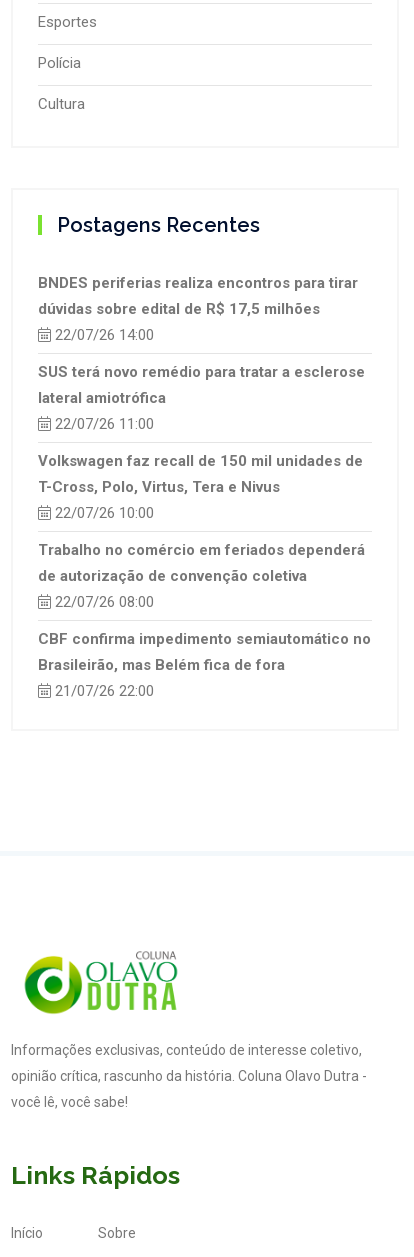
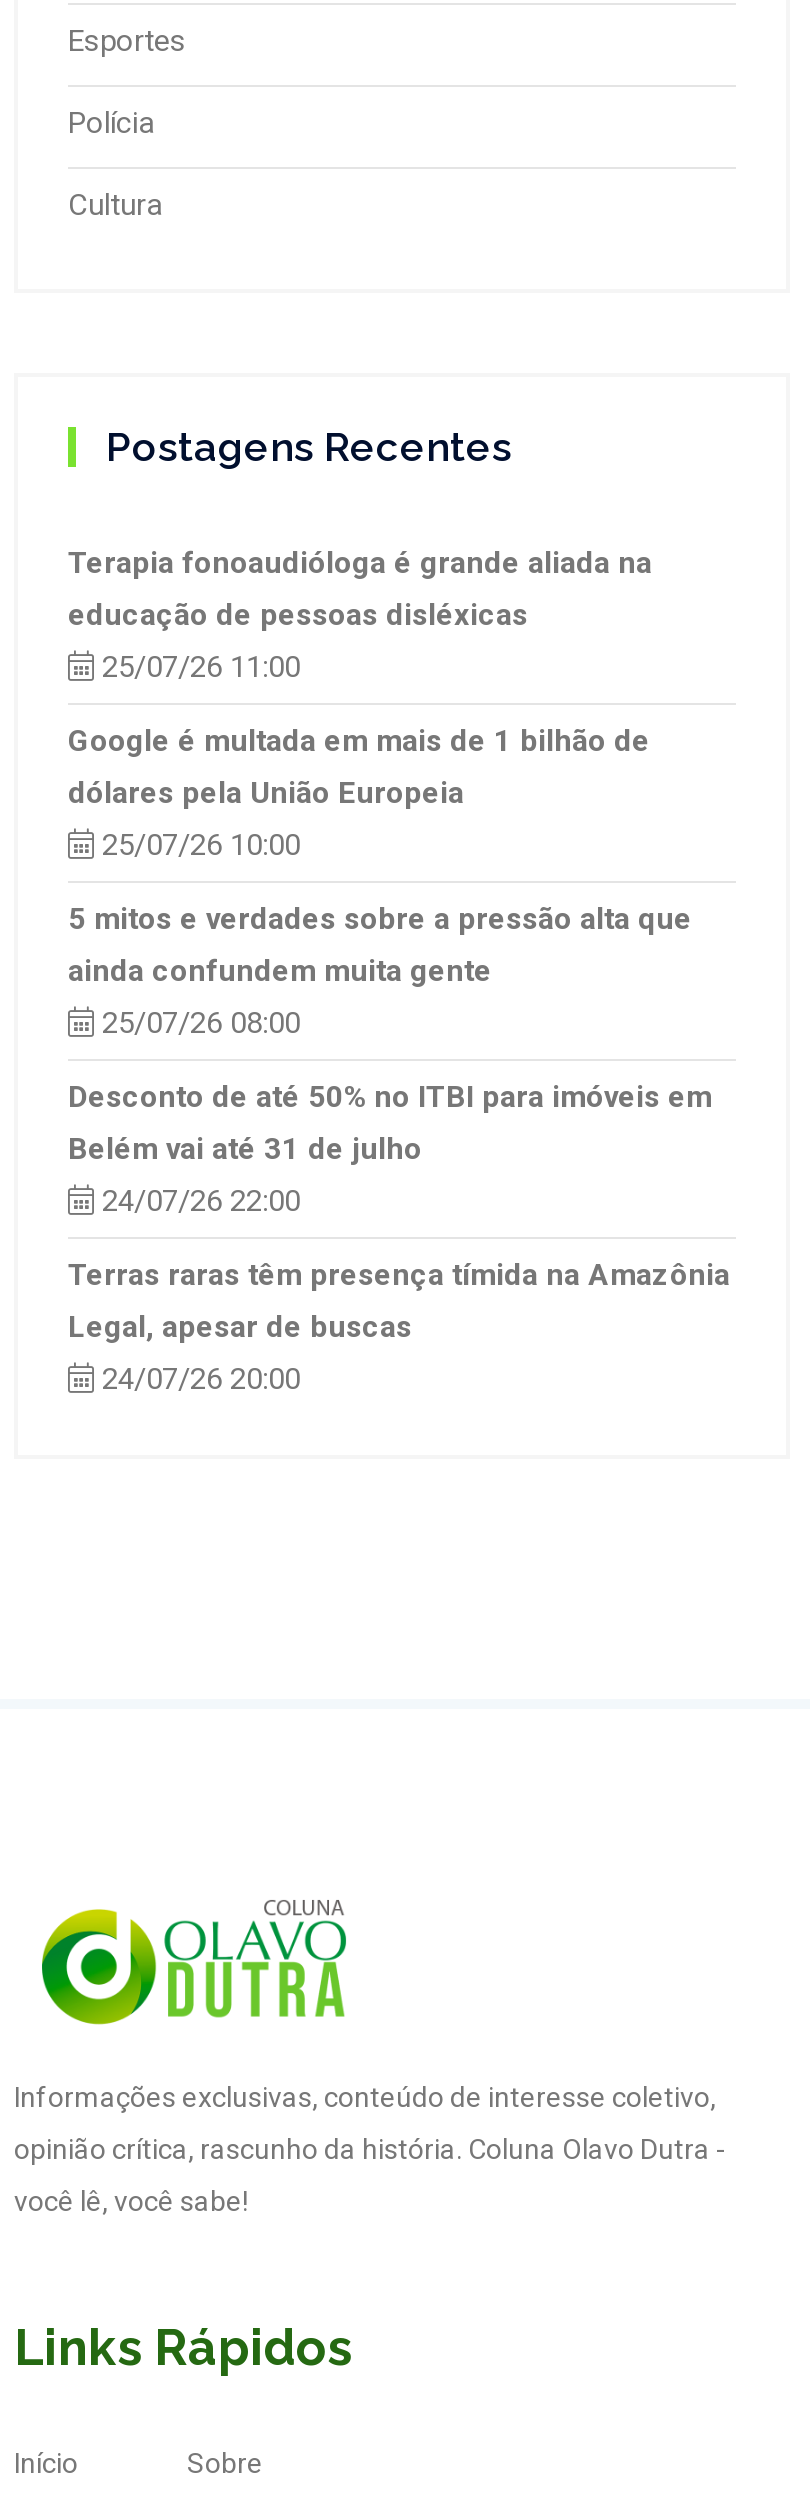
- BNDES periferias realiza encontros para tirar
- dúvidas sobre edital de R$ 17,5 milhões
- 22/07/26 14:00
+ Terapia fonoaudióloga é grande aliada na
+ educação de pessoas disléxicas
+ 25/07/26 11:00

- SUS terá novo remédio para tratar a esclerose
- lateral amiotrófica
- 22/07/26 11:00
+ Google é multada em mais de 1 bilhão de
+ dólares pela União Europeia
+ 25/07/26 10:00

- Volkswagen faz recall de 150 mil unidades de
- T-Cross, Polo, Virtus, Tera e Nivus
- 22/07/26 10:00
+ 5 mitos e verdades sobre a pressão alta que
+ ainda confundem muita gente
+ 25/07/26 08:00

- Trabalho no comércio em feriados dependerá
- de autorização de convenção coletiva
- 22/07/26 08:00
+ Desconto de até 50% no ITBI para imóveis em
+ Belém vai até 31 de julho
+ 24/07/26 22:00

- CBF confirma impedimento semiautomático no
- Brasileirão, mas Belém fica de fora
- 21/07/26 22:00
+ Terras raras têm presença tímida na Amazônia
+ Legal, apesar de buscas
+ 24/07/26 20:00
